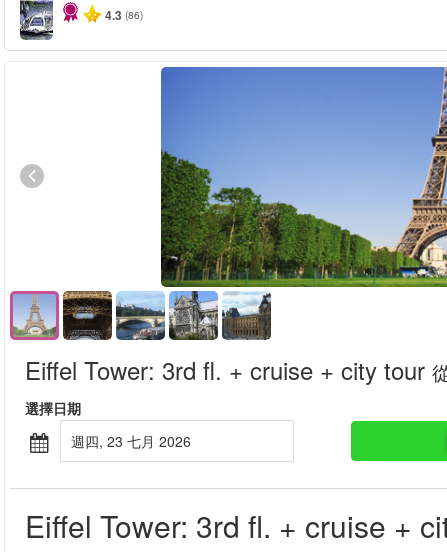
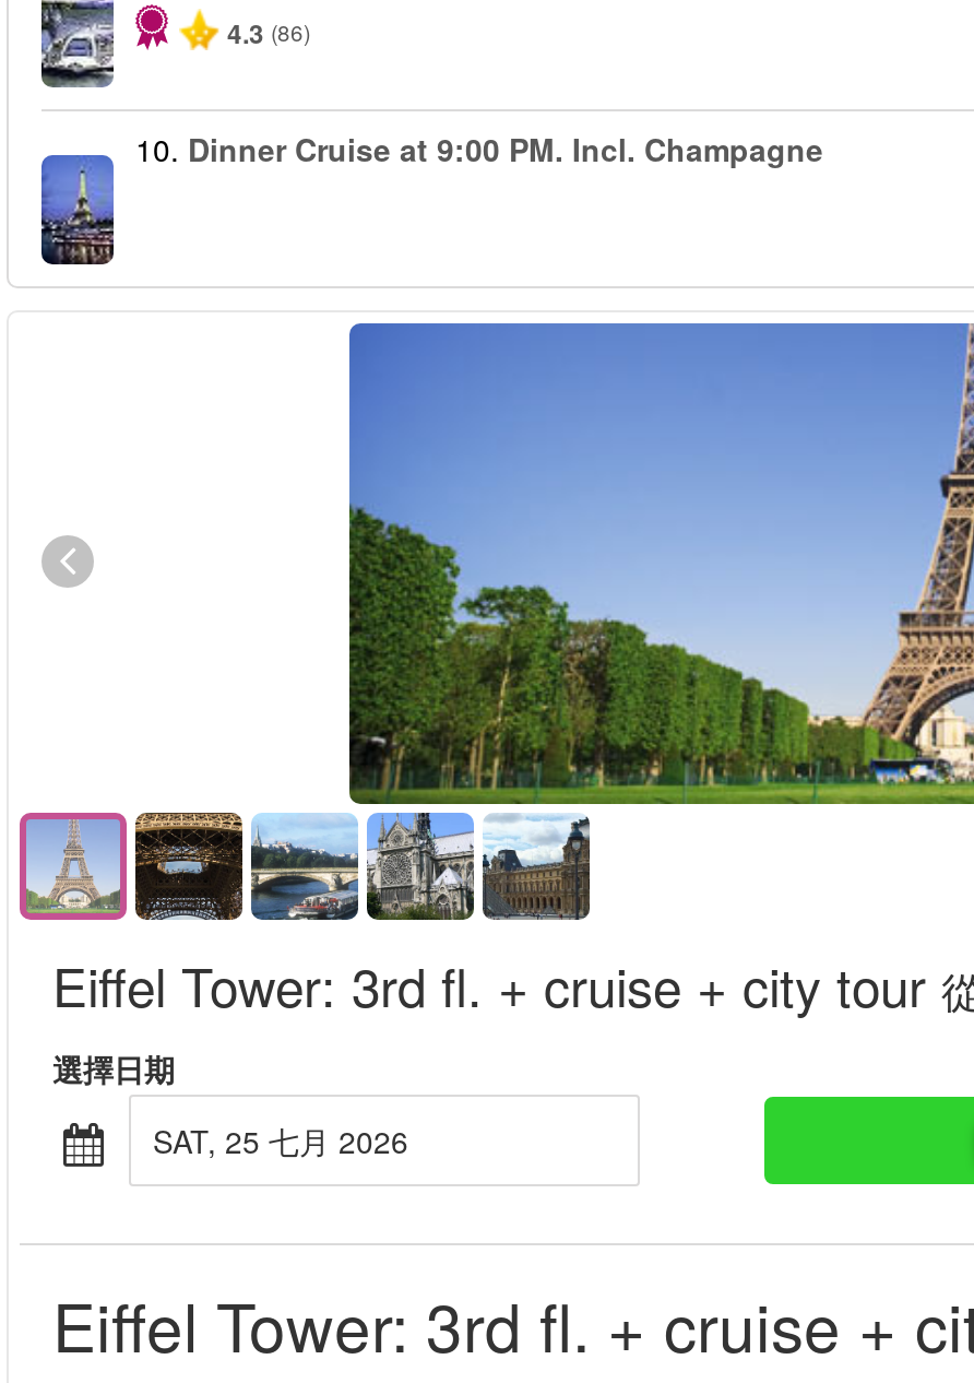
+ [image]
+ 10. Dinner Cruise at 9:00 PM. Incl. Champagne

- 週四, 23 七月 2026
+ SAT, 25 七月 2026
